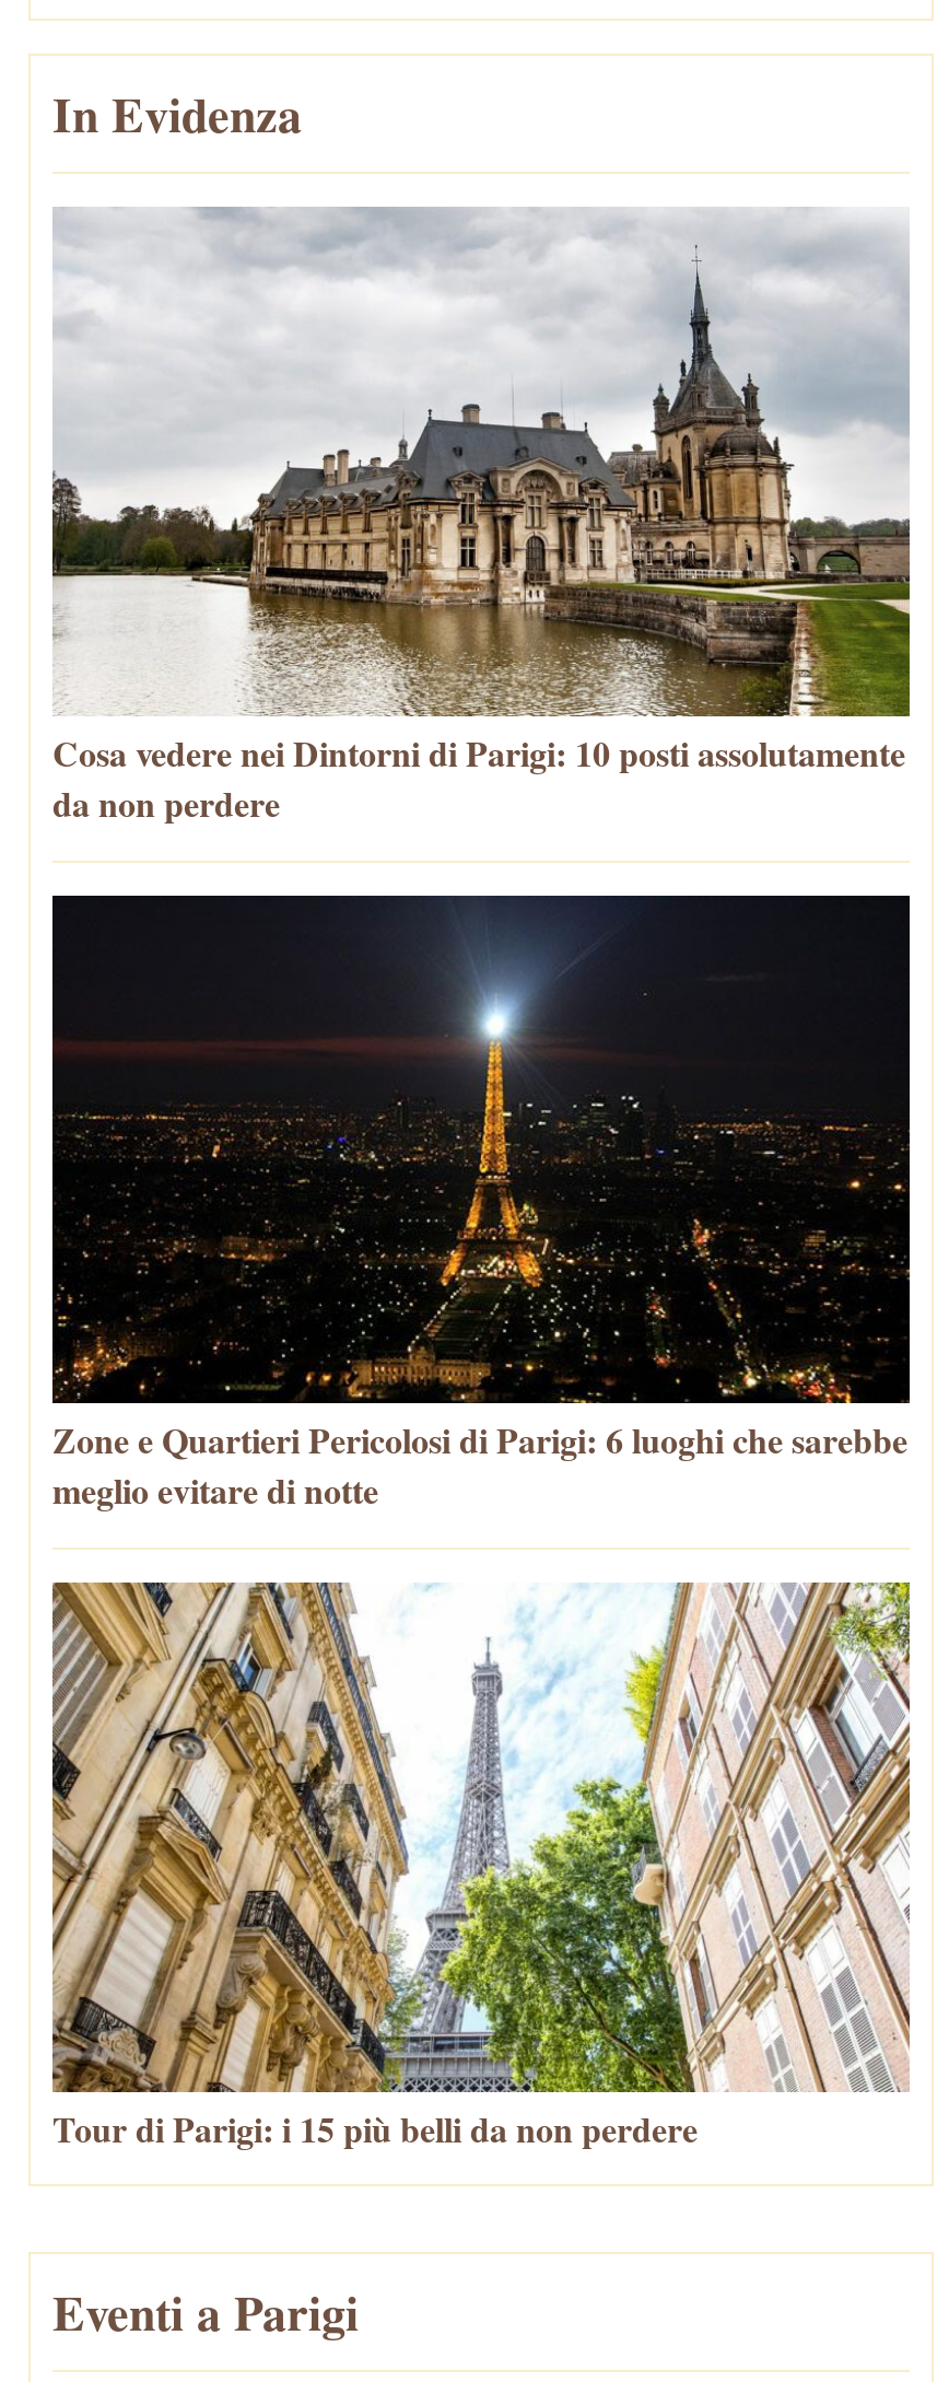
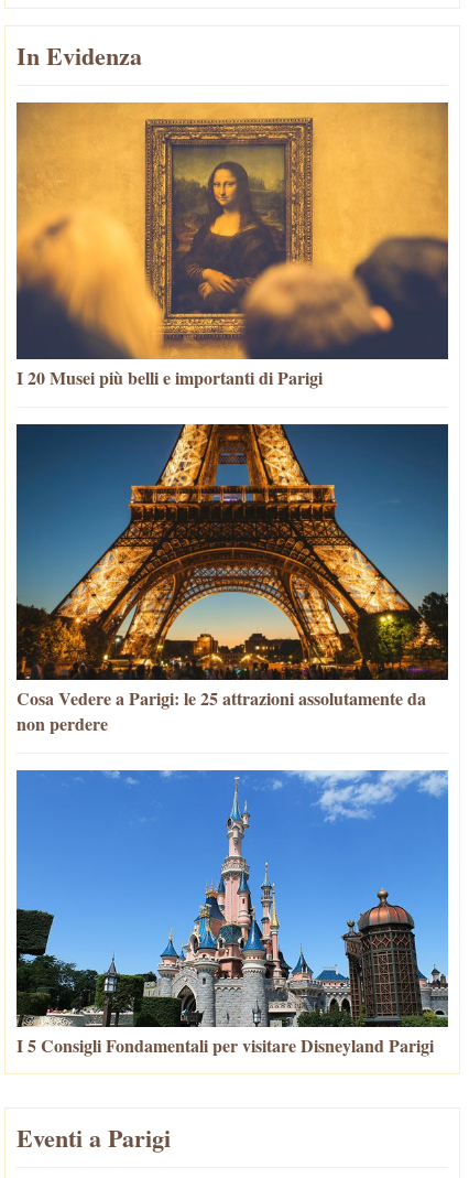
- [image]
- Cosa vedere nei Dintorni di Parigi: 10 posti assolutamente
- da non perdere
+ [image]
+ I 20 Musei più belli e importanti di Parigi

- [image]
- Zone e Quartieri Pericolosi di Parigi: 6 luoghi che sarebbe
- meglio evitare di notte
+ [image]
+ Cosa Vedere a Parigi: le 25 attrazioni assolutamente da
+ non perdere

- [image]
- Tour di Parigi: i 15 più belli da non perdere
+ [image]
+ I 5 Consigli Fondamentali per visitare Disneyland Parigi
